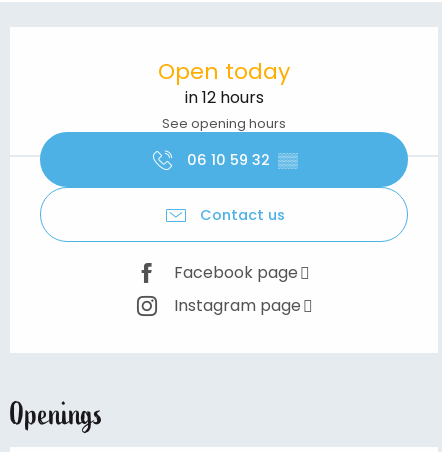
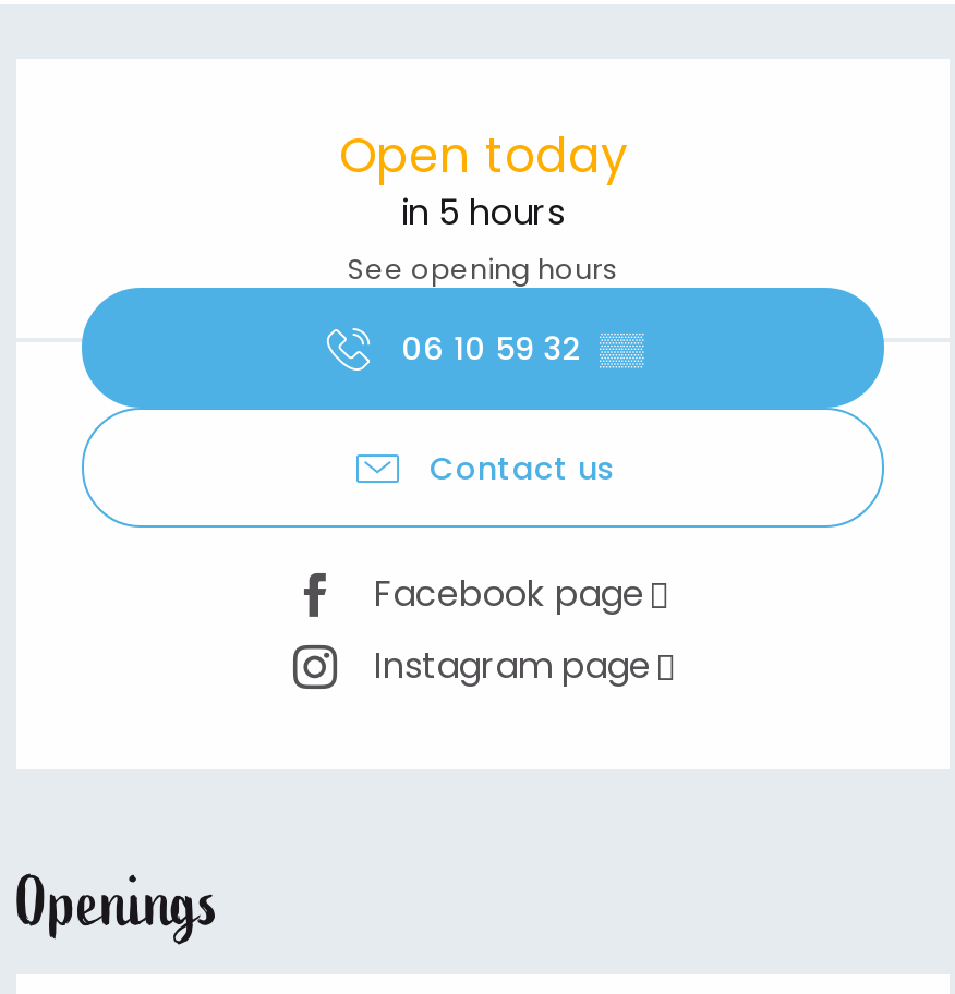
- in 12 hours
+ in 5 hours
